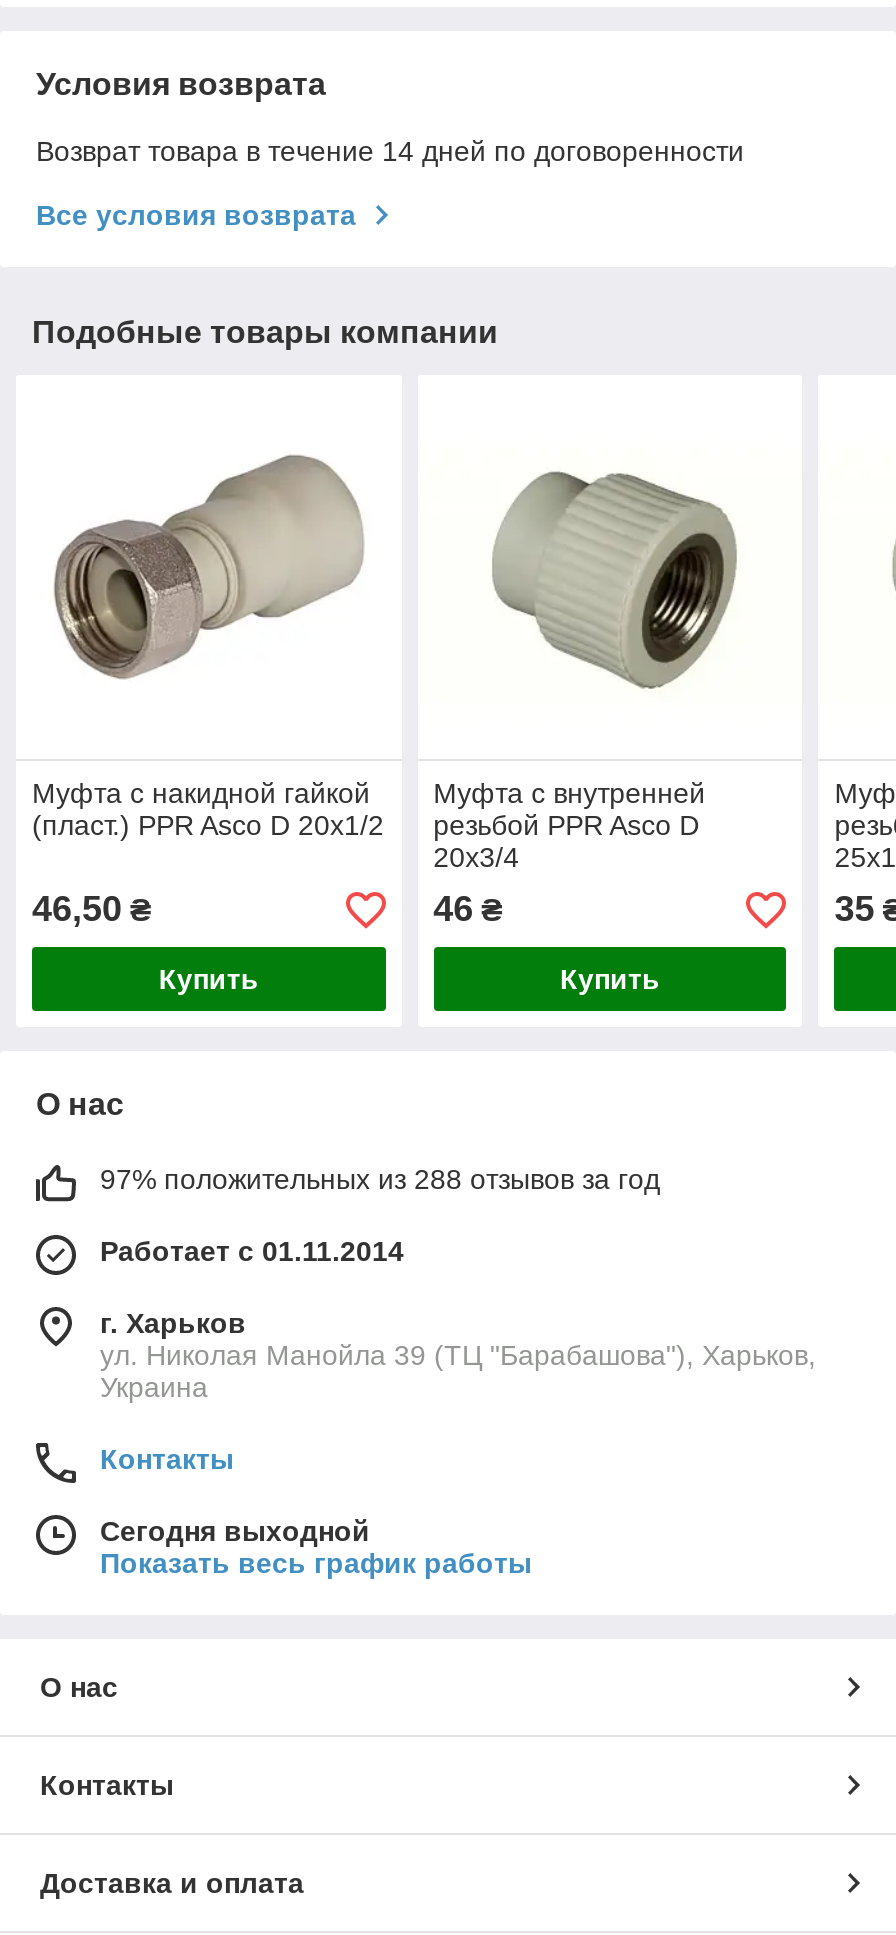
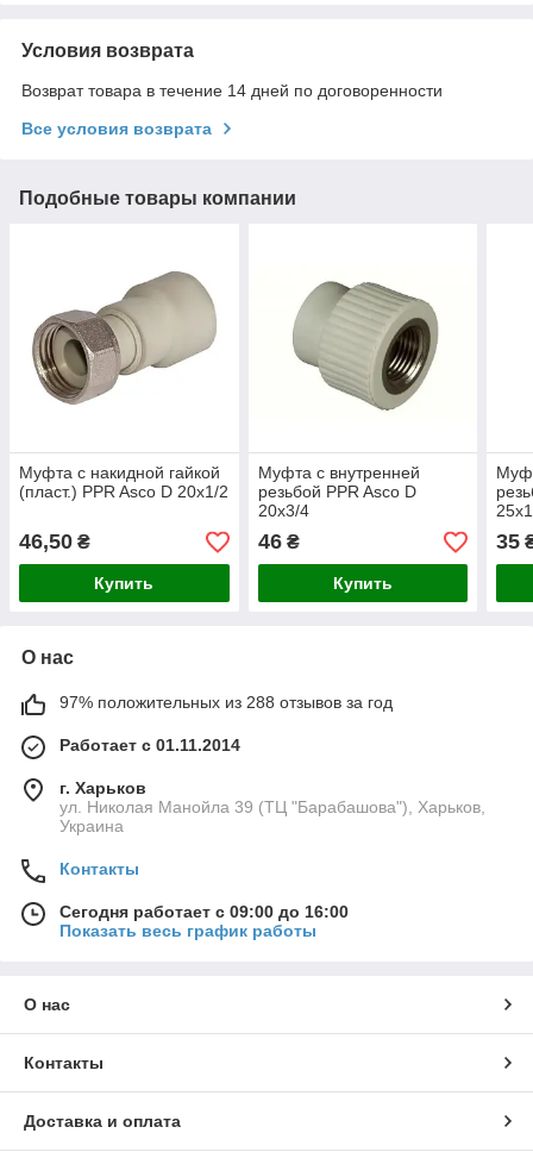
- Сегодня выходной
+ Сегодня работает с 09:00 до 16:00
